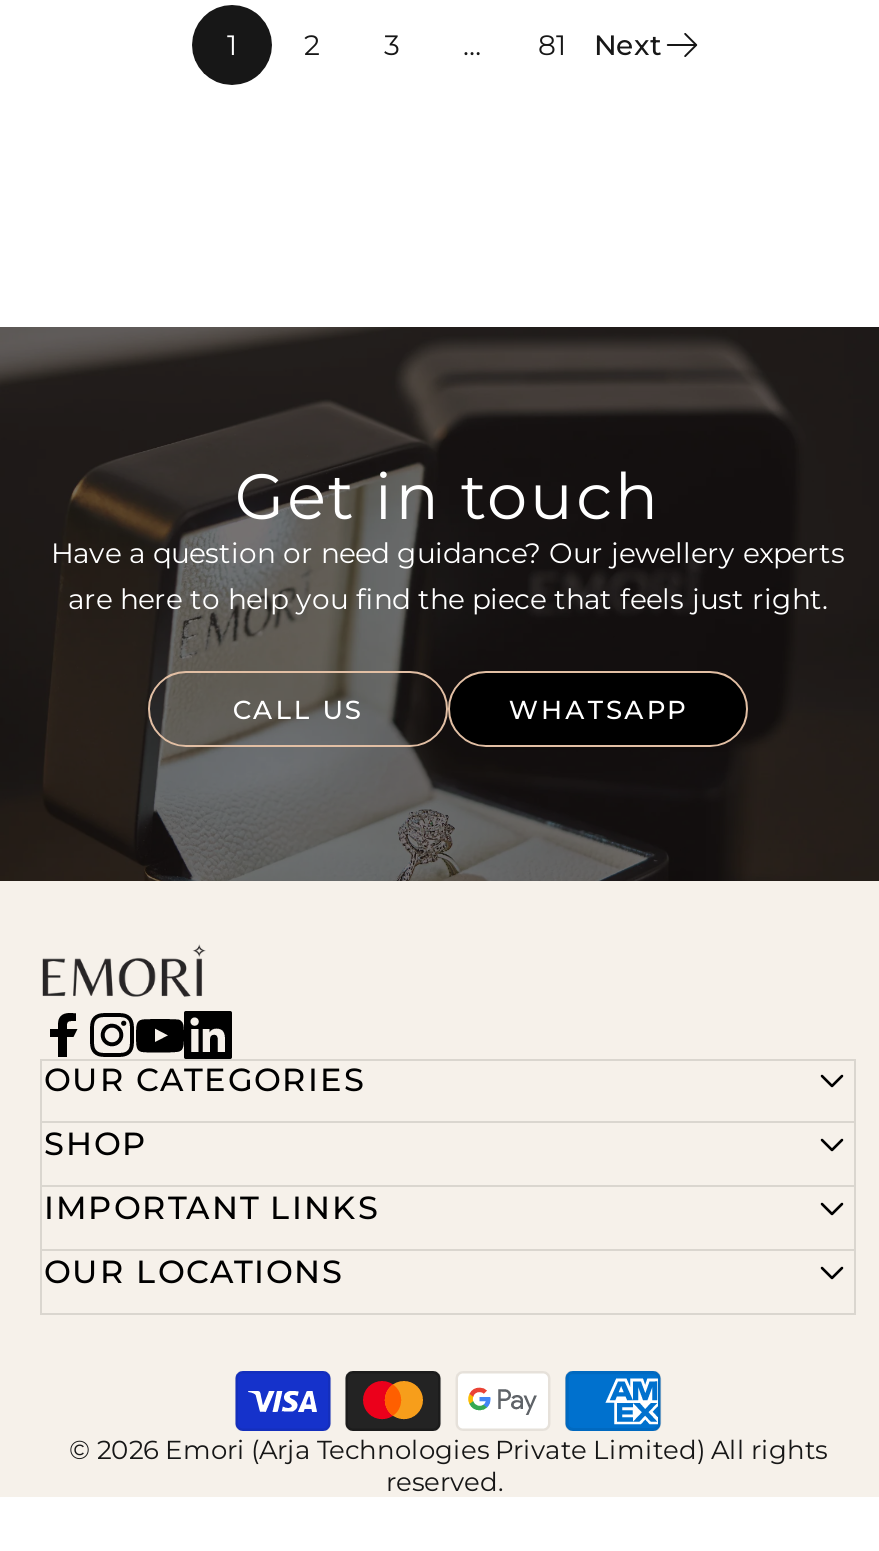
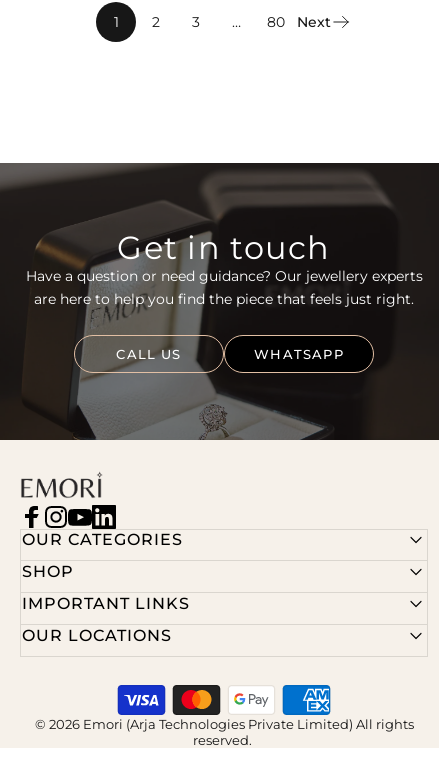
- 81
+ 80
